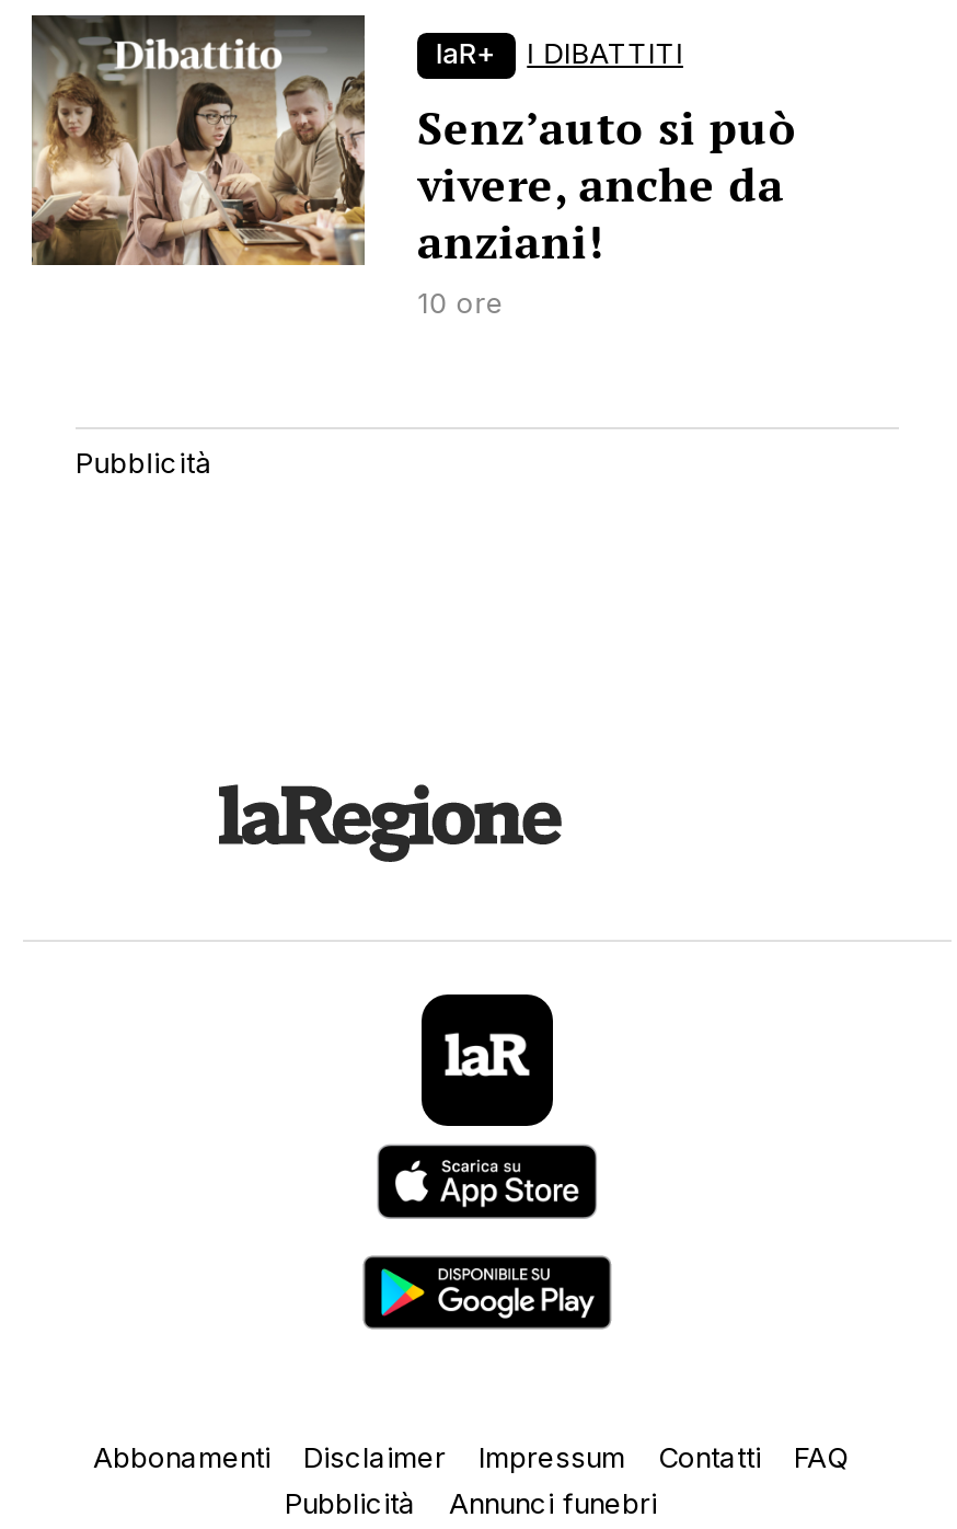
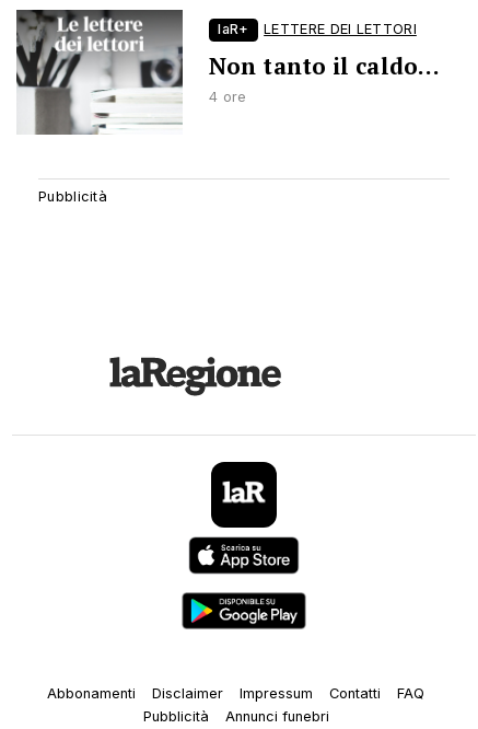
- [image]
- I DIBATTITI
- Senz’auto si può
- vivere, anche da
- anziani!
- 10 ore
+ [image]
+ LETTERE DEI LETTORI
+ Non tanto il caldo…
+ 4 ore
